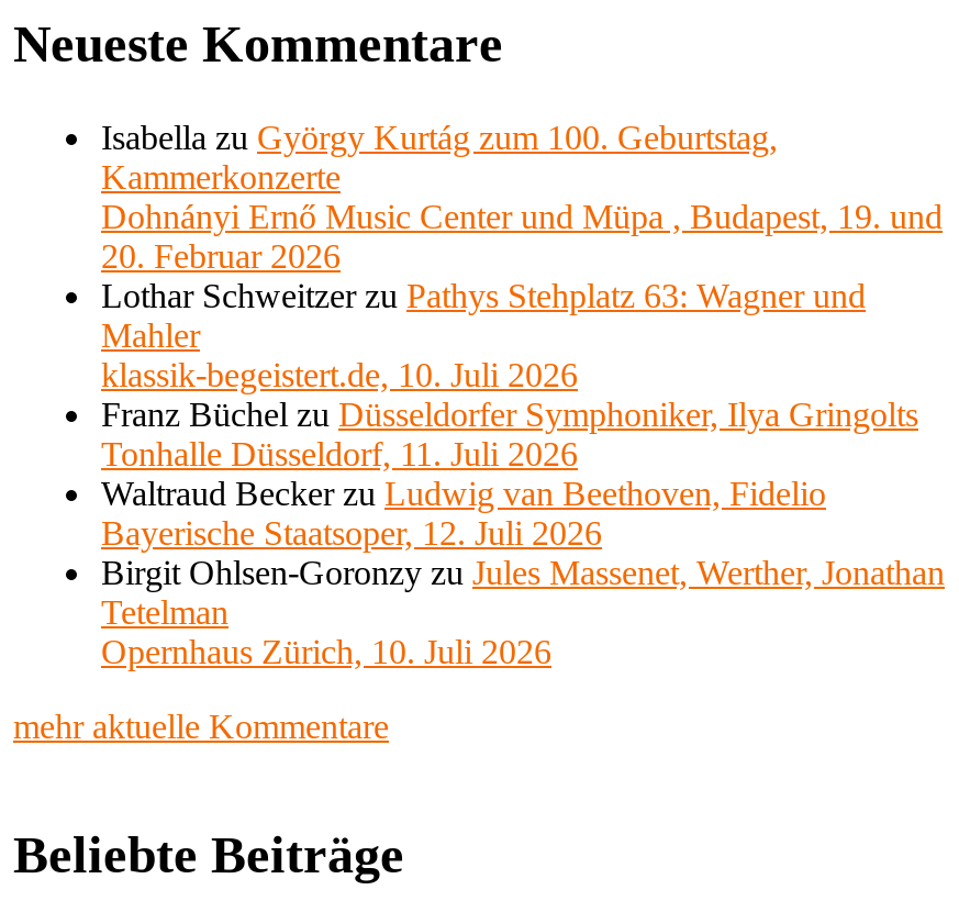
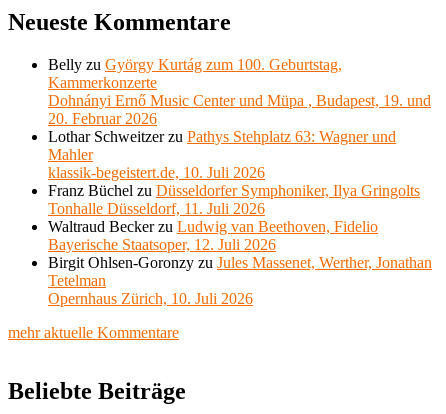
- Isabella zu György Kurtág zum 100. Geburtstag,
+ Belly zu György Kurtág zum 100. Geburtstag,
